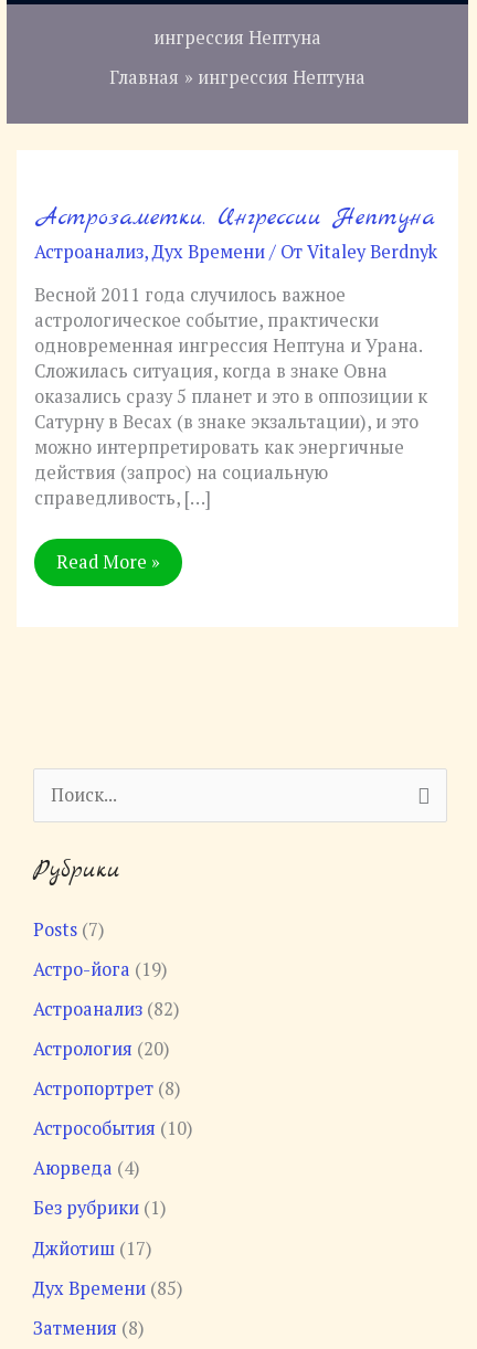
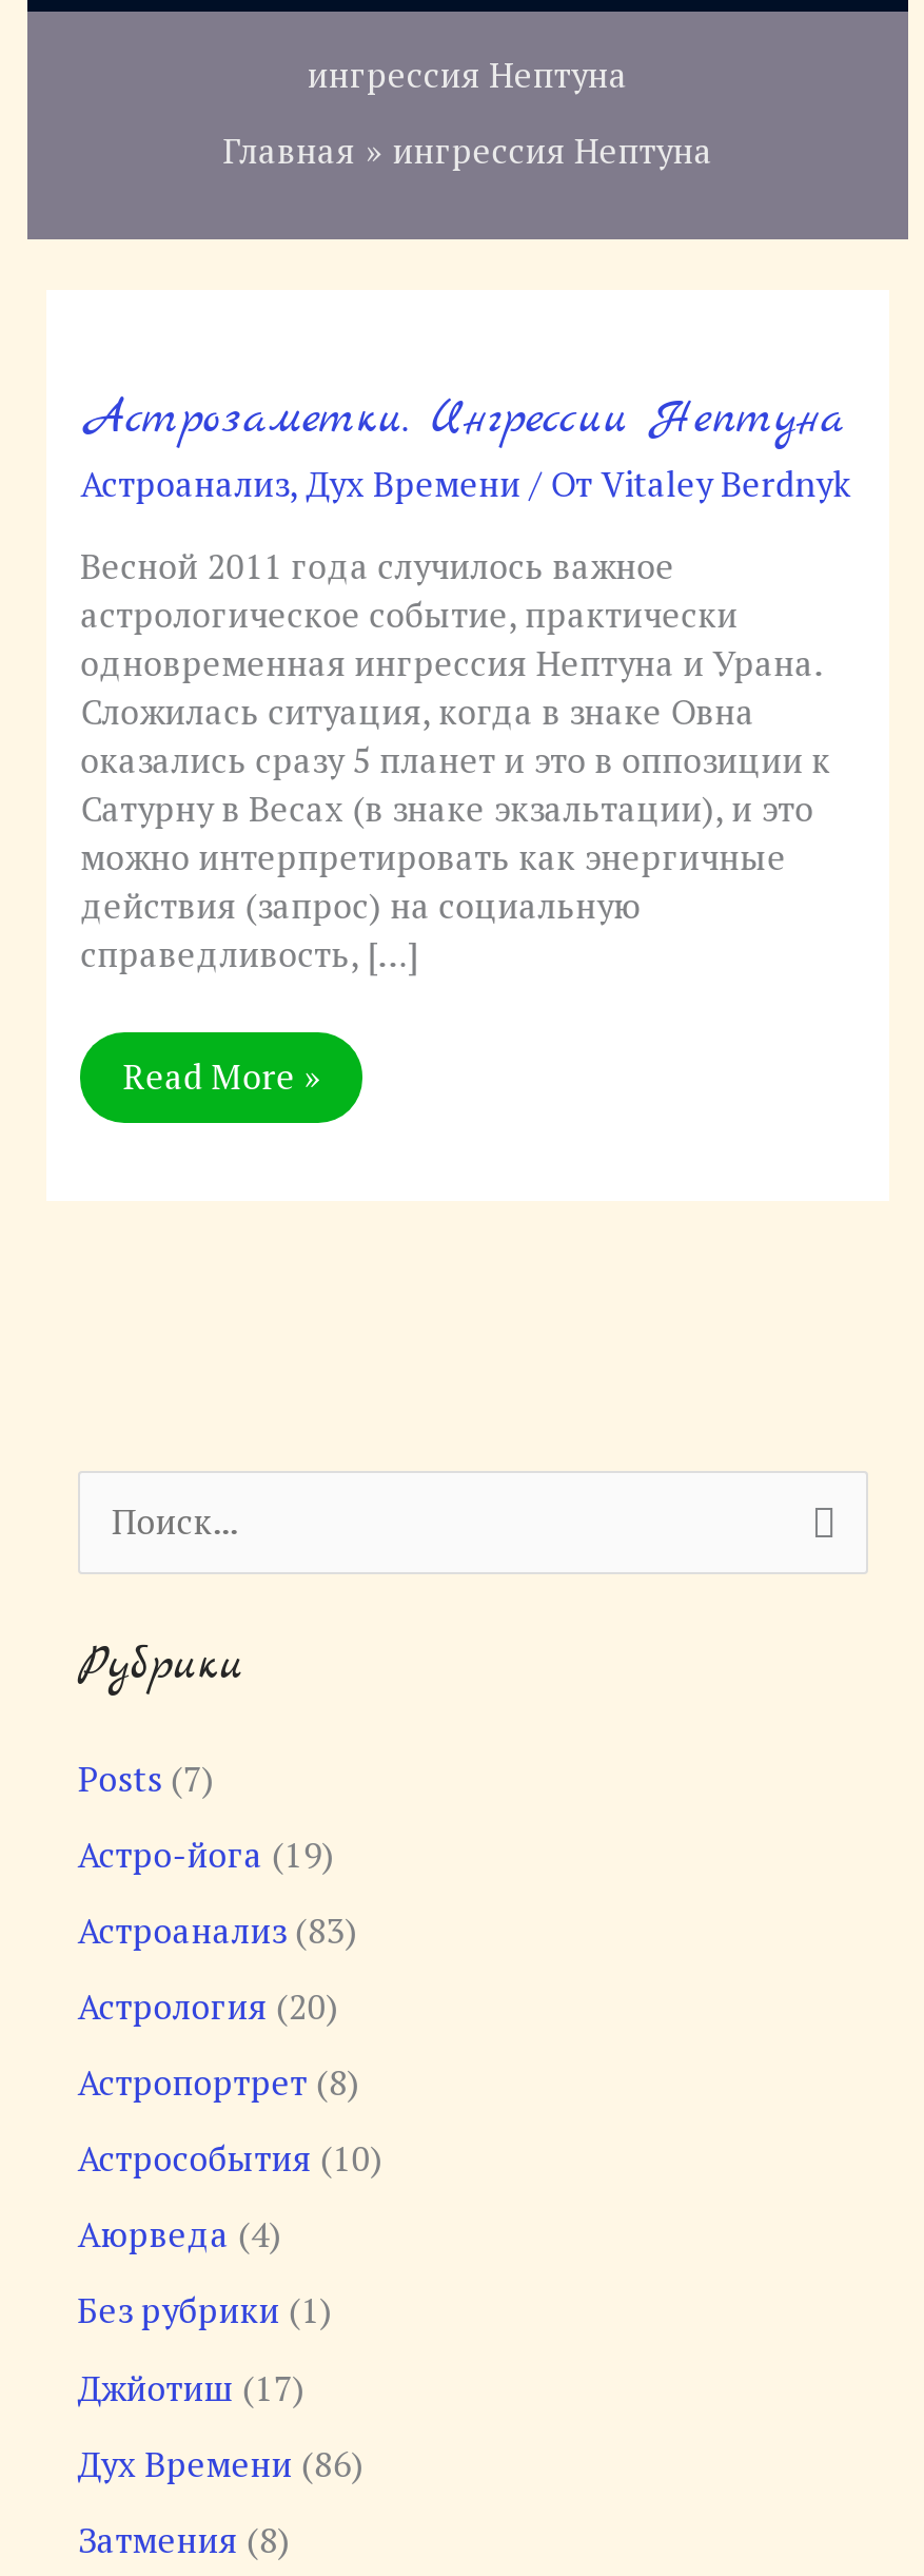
- Астроанализ (82)
+ Астроанализ (83)

- Дух Времени (85)
+ Дух Времени (86)
